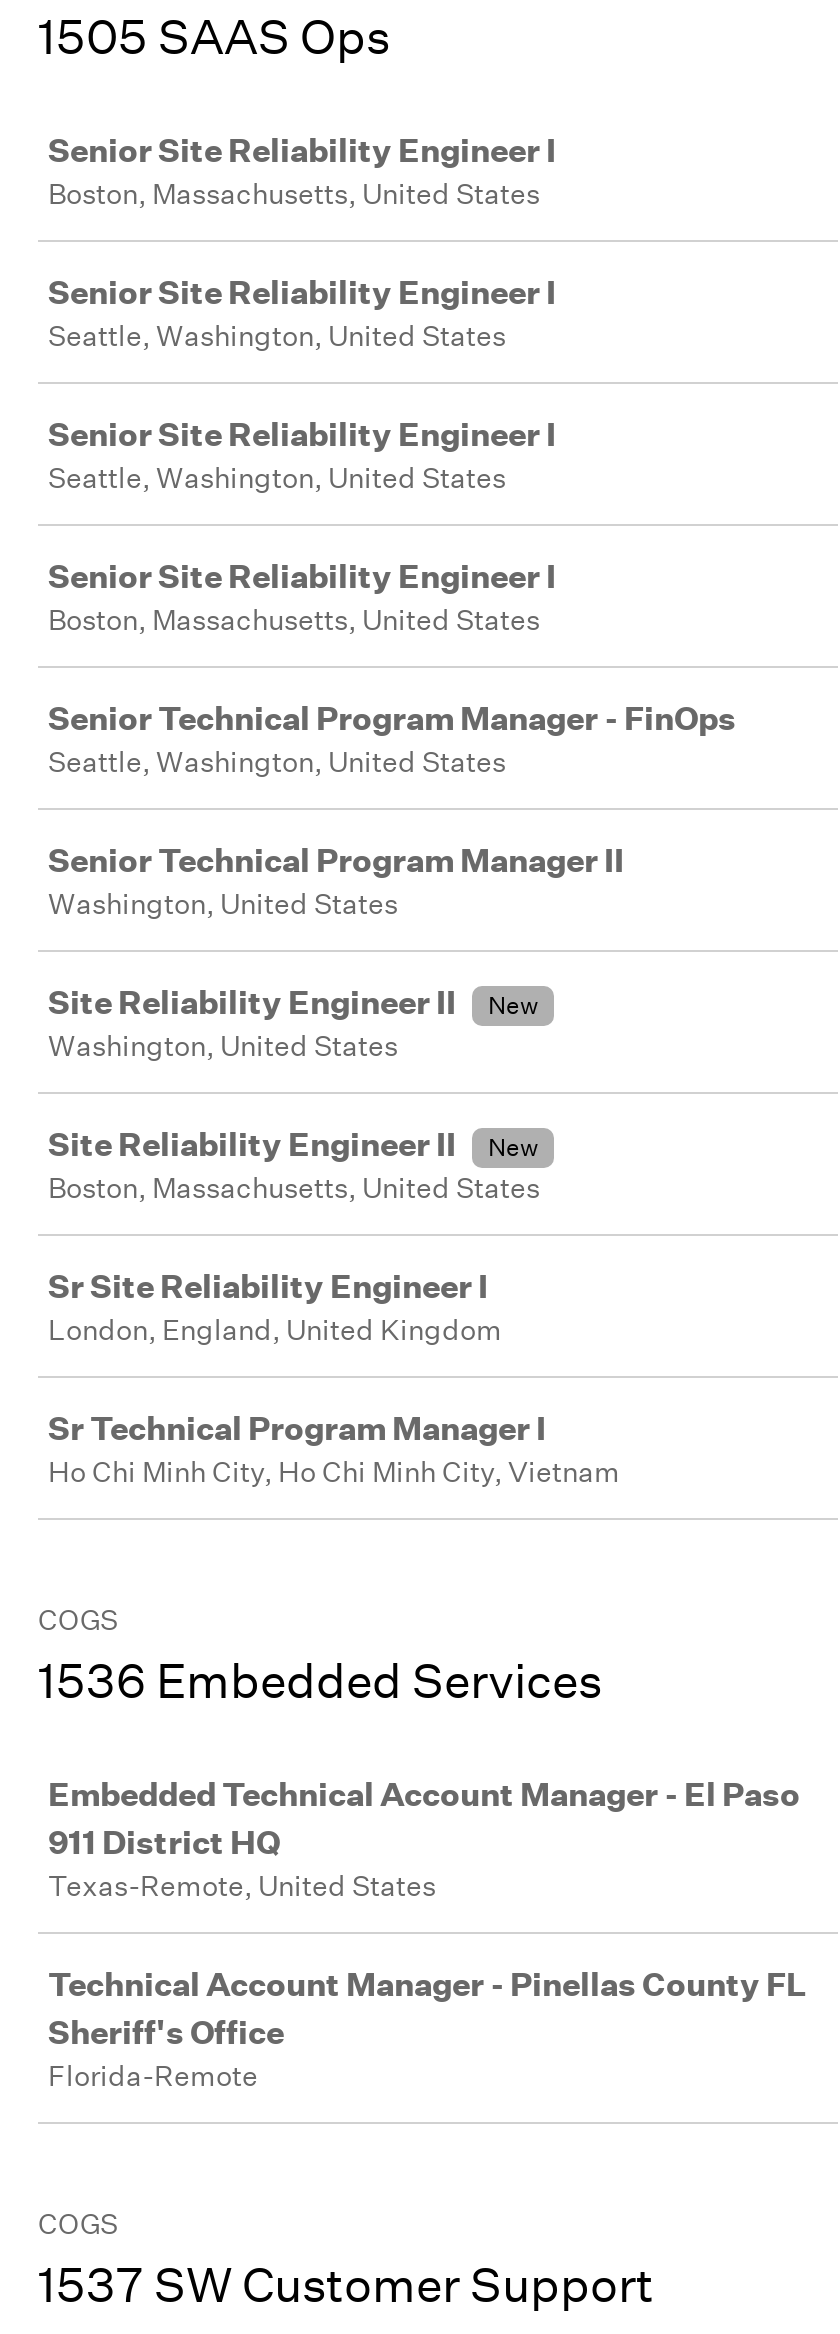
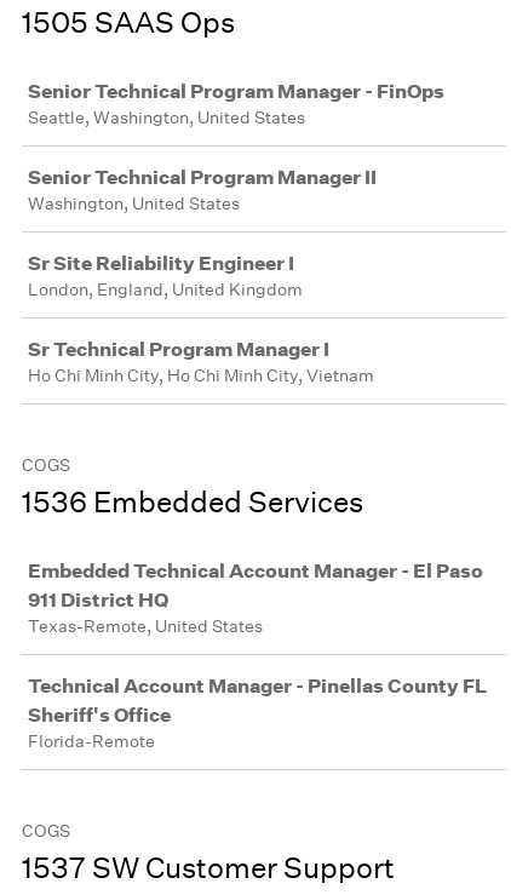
- Senior Site Reliability Engineer I
- Boston, Massachusetts, United States
- Senior Site Reliability Engineer I
- Seattle, Washington, United States
- Senior Site Reliability Engineer I
- Seattle, Washington, United States
- Senior Site Reliability Engineer I
- Boston, Massachusetts, United States

- Site Reliability Engineer II
- New
- Washington, United States
- Site Reliability Engineer II
- New
- Boston, Massachusetts, United States
